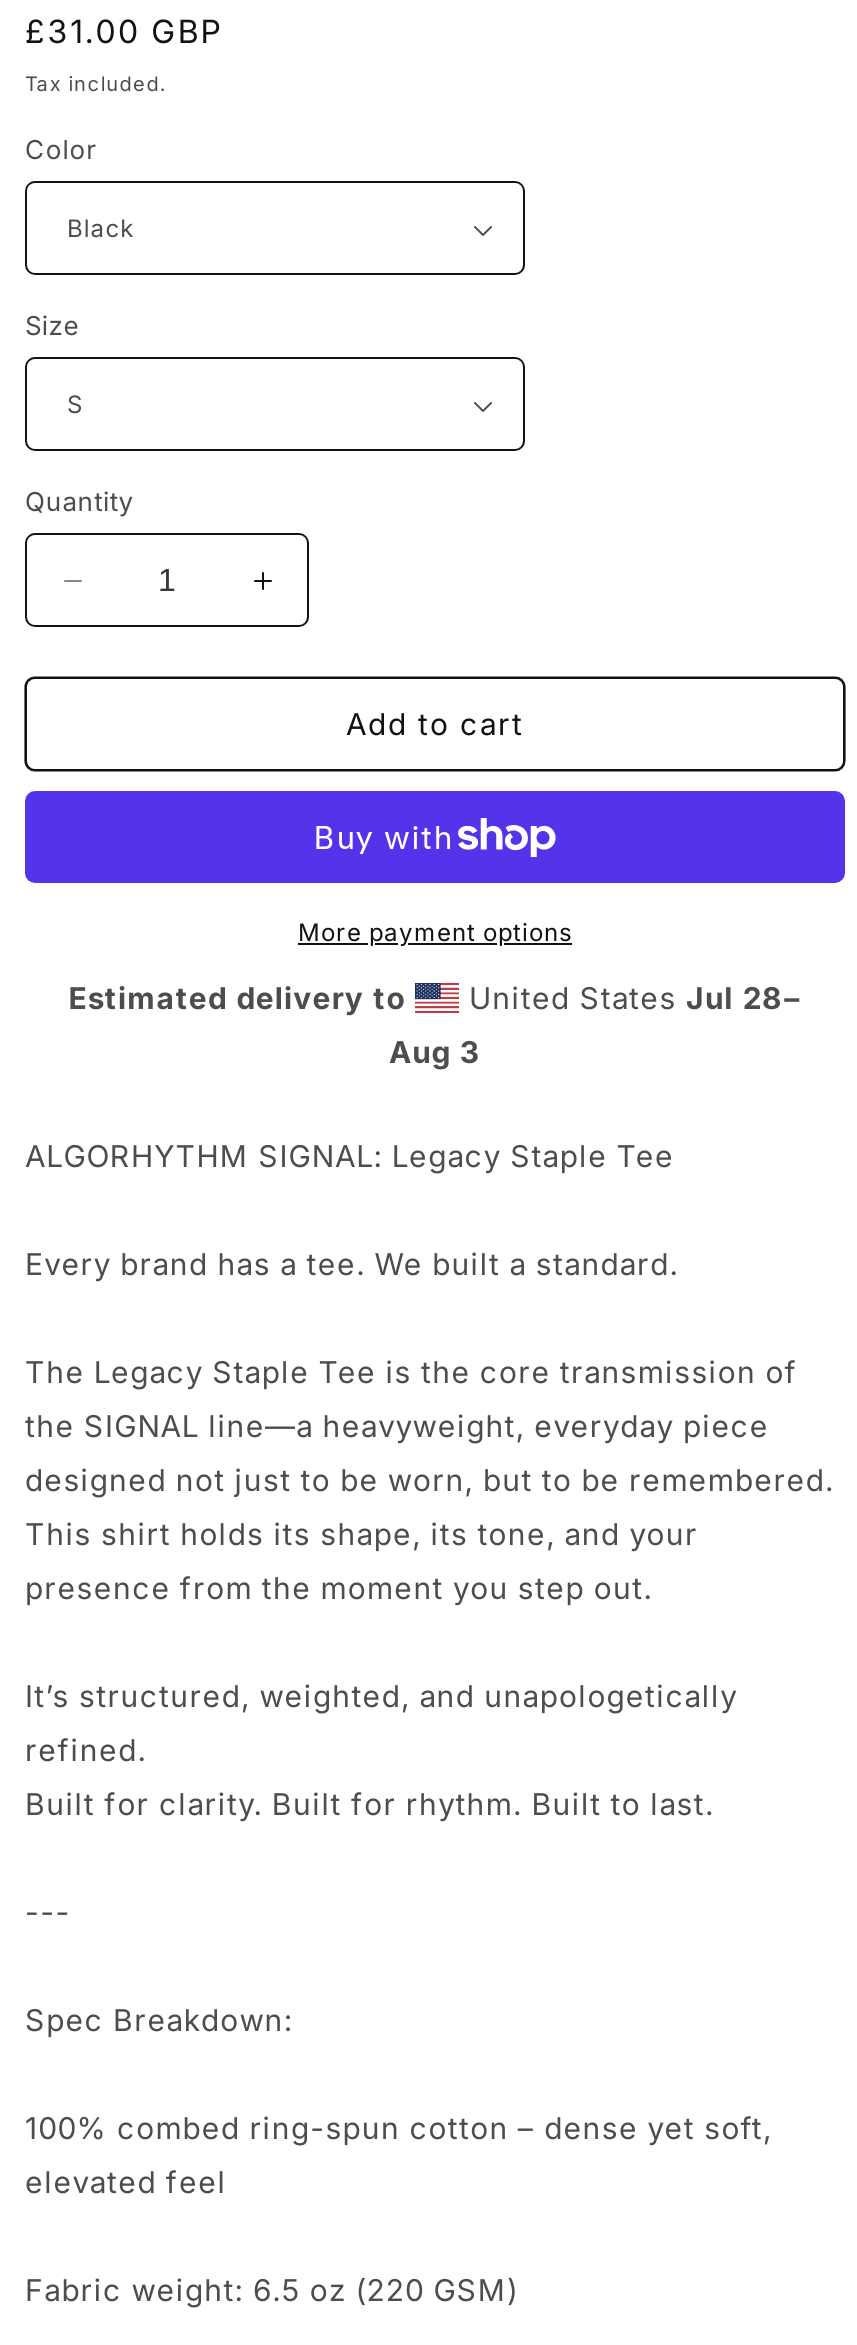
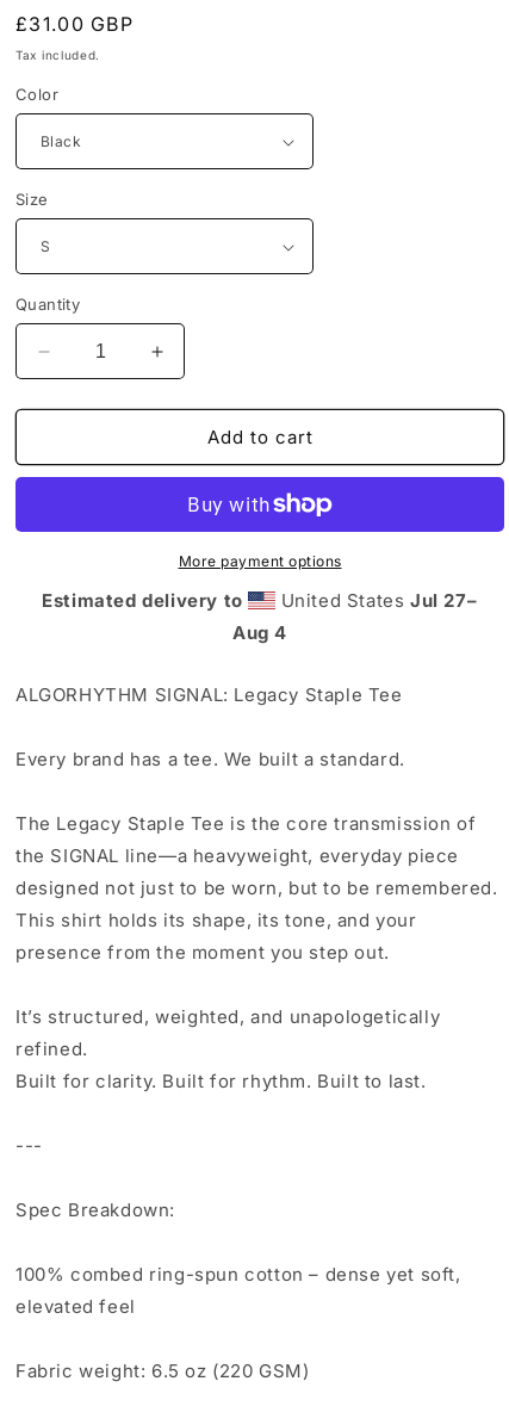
- United States Jul 28–
+ United States Jul 27–

- Aug 3
+ Aug 4
